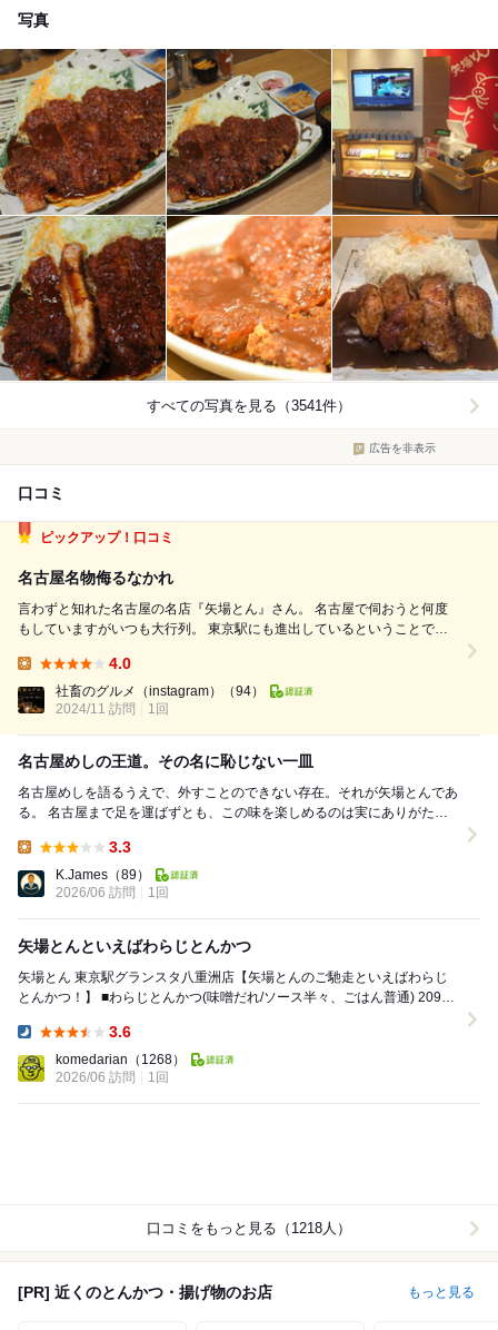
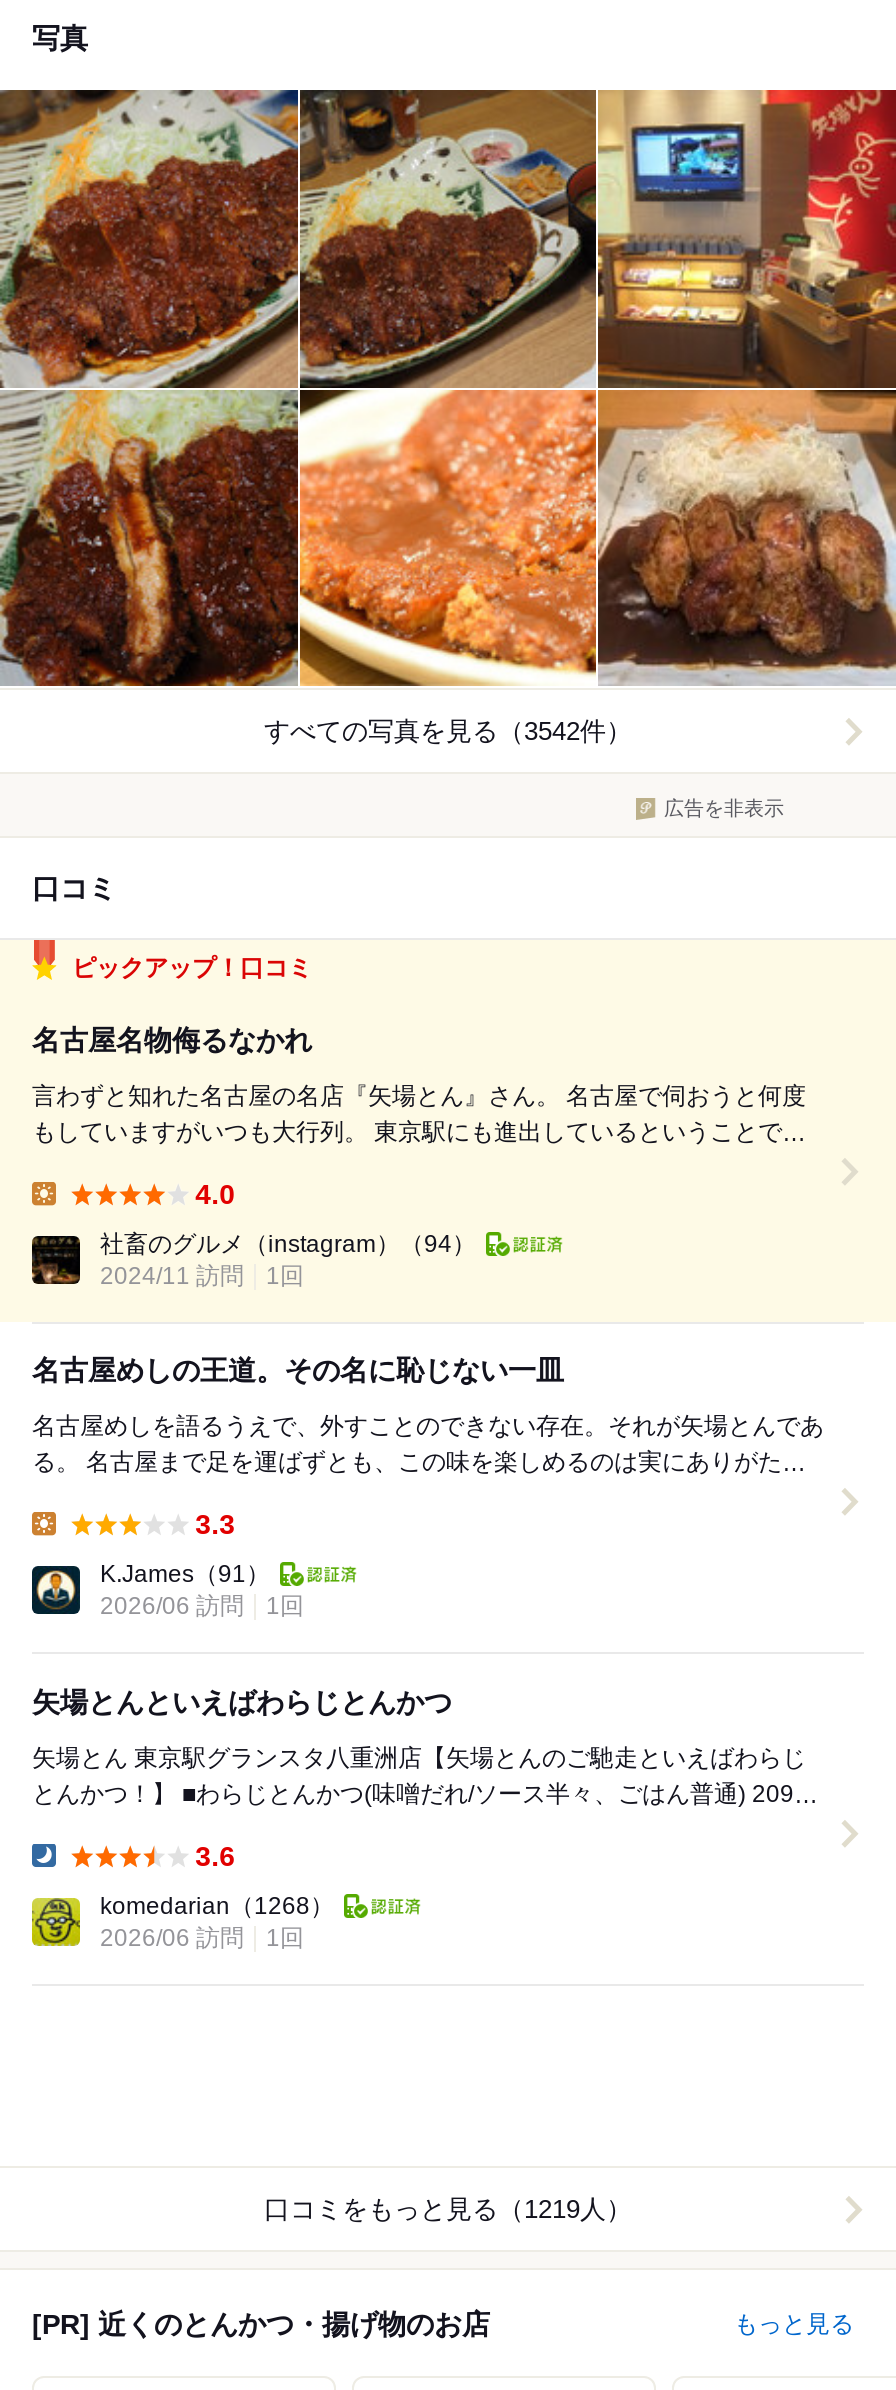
- すべての写真を見る（3541件）
+ すべての写真を見る（3542件）

- K.James（89）
+ K.James（91）

- 口コミをもっと見る（1218人）
+ 口コミをもっと見る（1219人）
